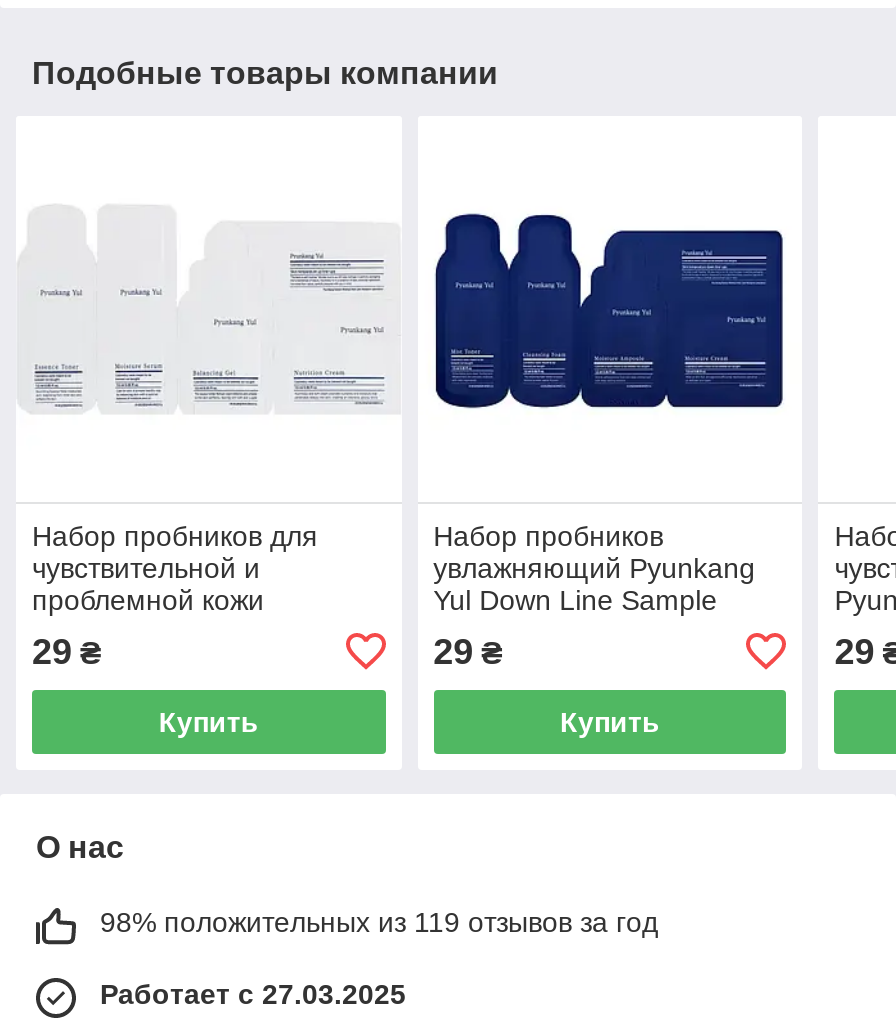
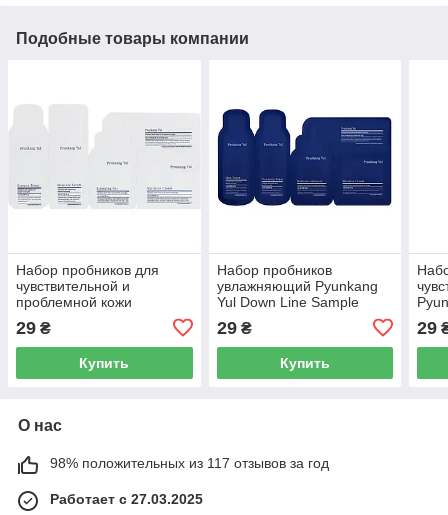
- 98% положительных из 119 отзывов за год
+ 98% положительных из 117 отзывов за год
